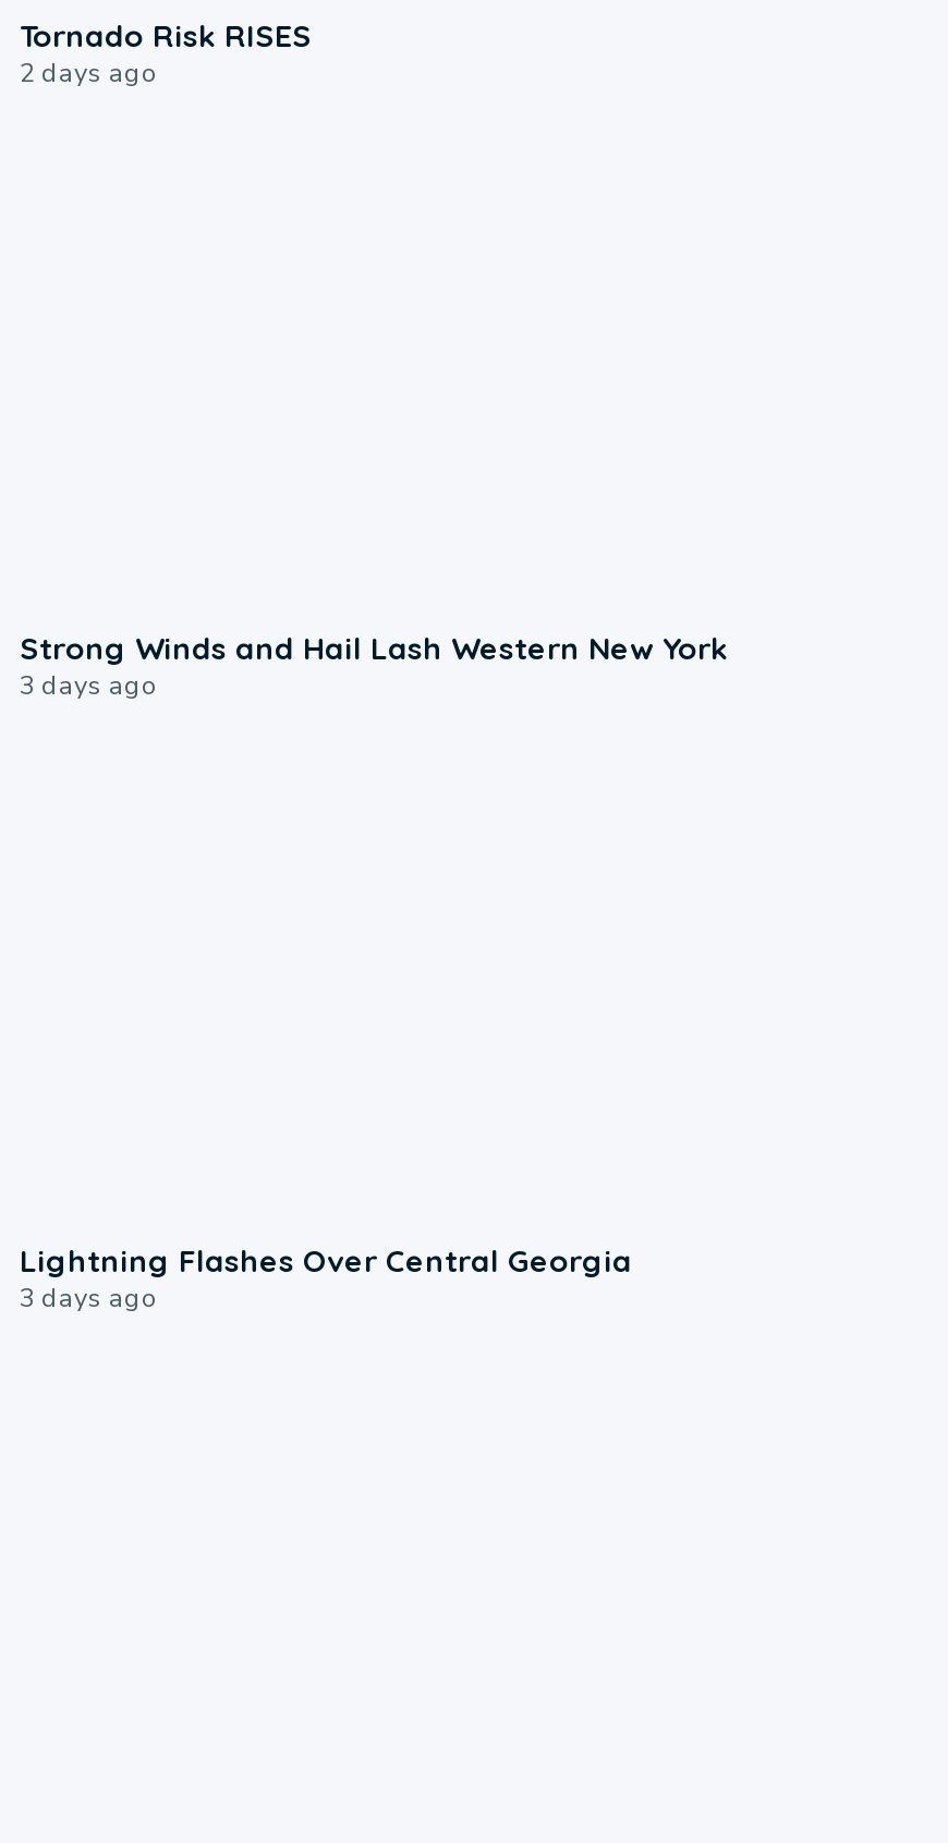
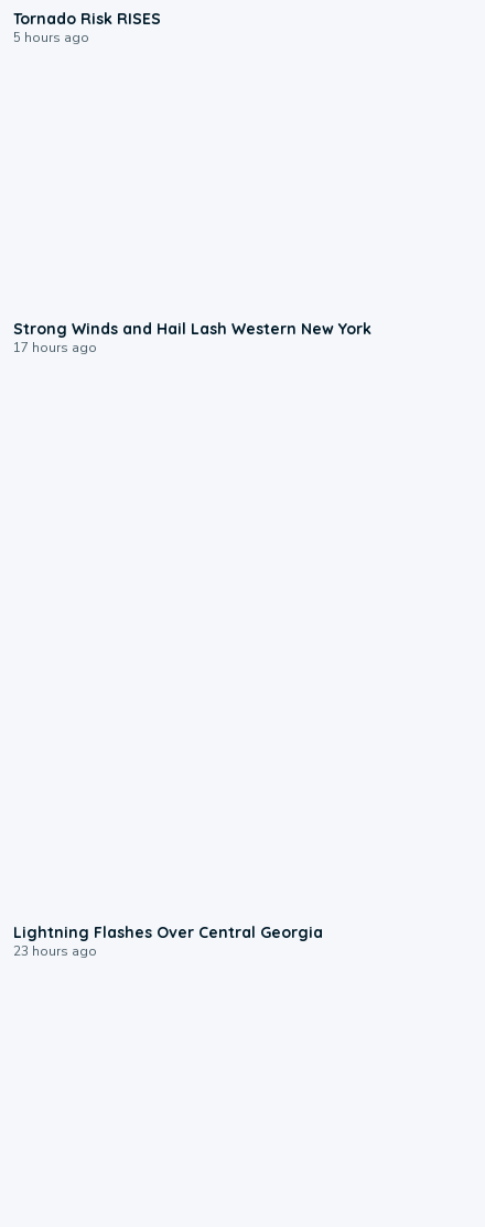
- 2 days ago
+ 5 hours ago

- 3 days ago
+ 17 hours ago

- 3 days ago
+ 23 hours ago
